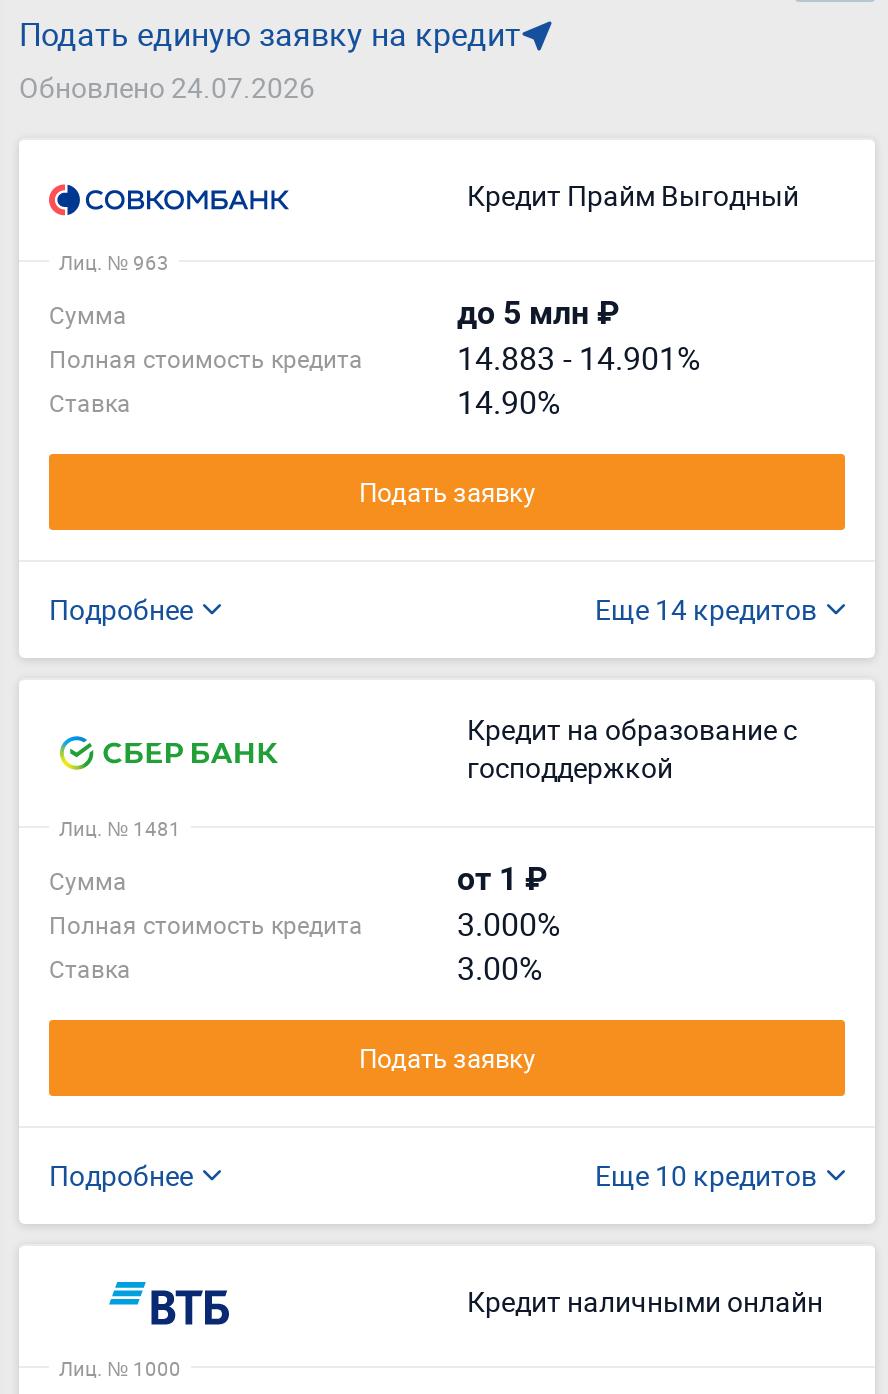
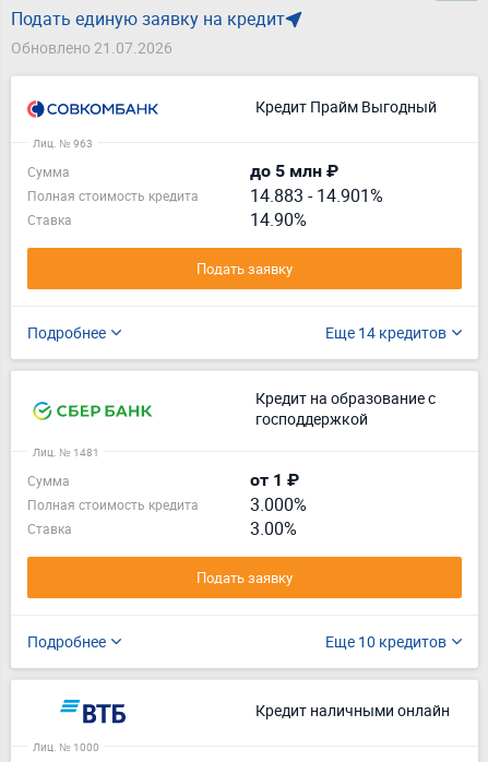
- Обновлено 24.07.2026
+ Обновлено 21.07.2026
